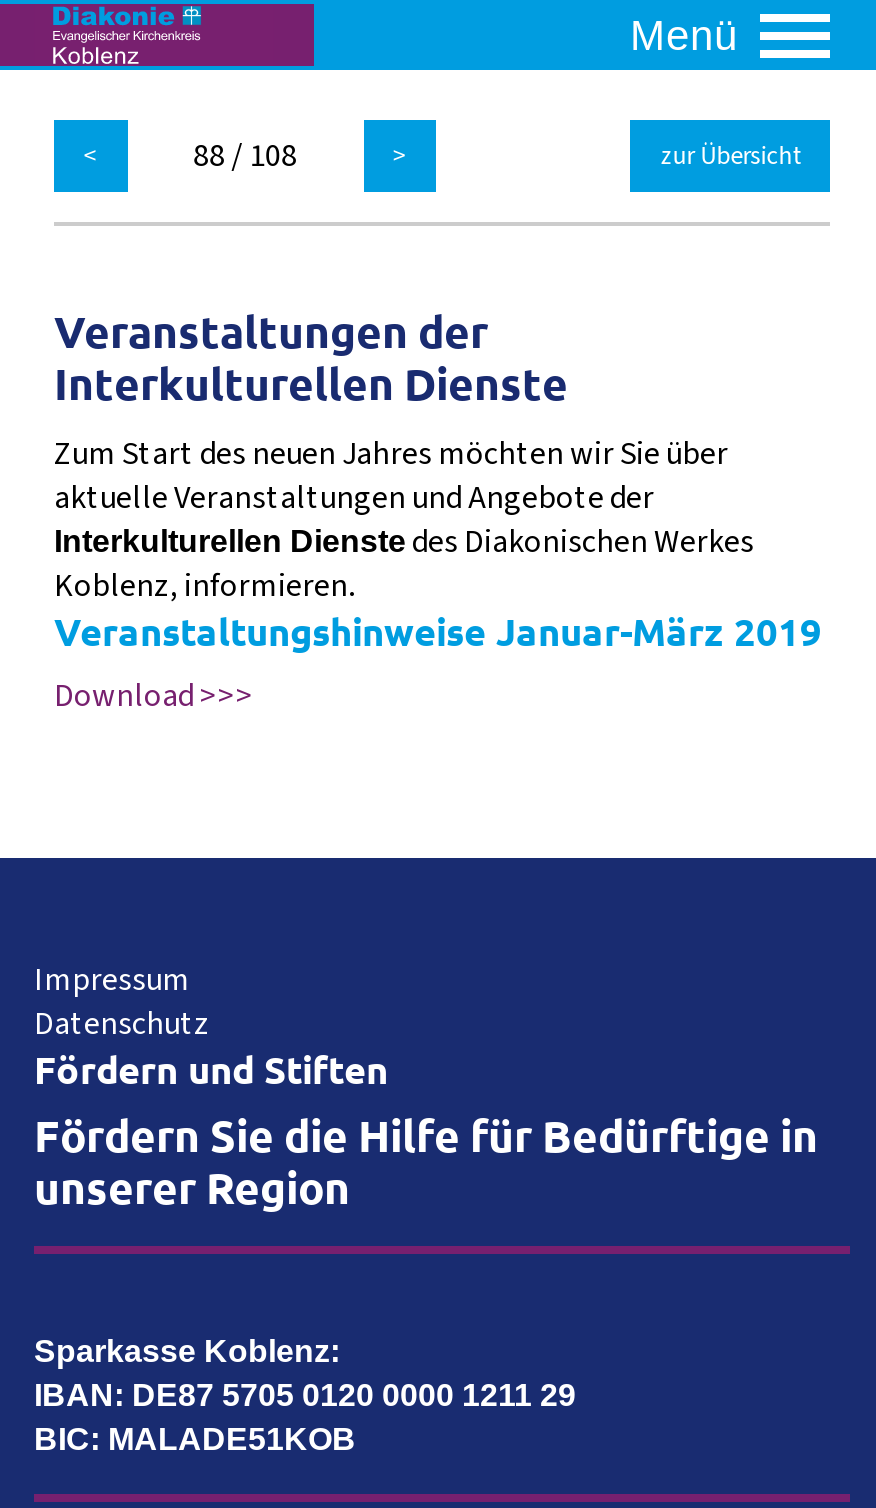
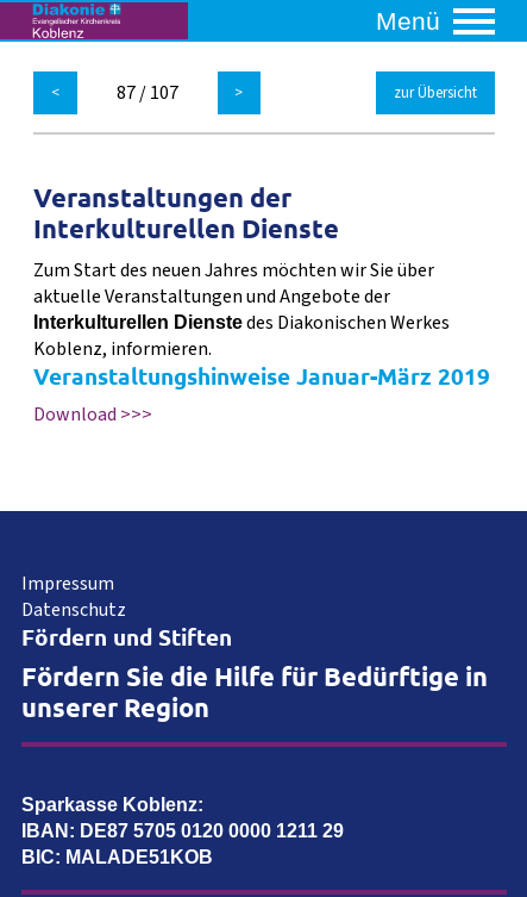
- 88 / 108
+ 87 / 107
